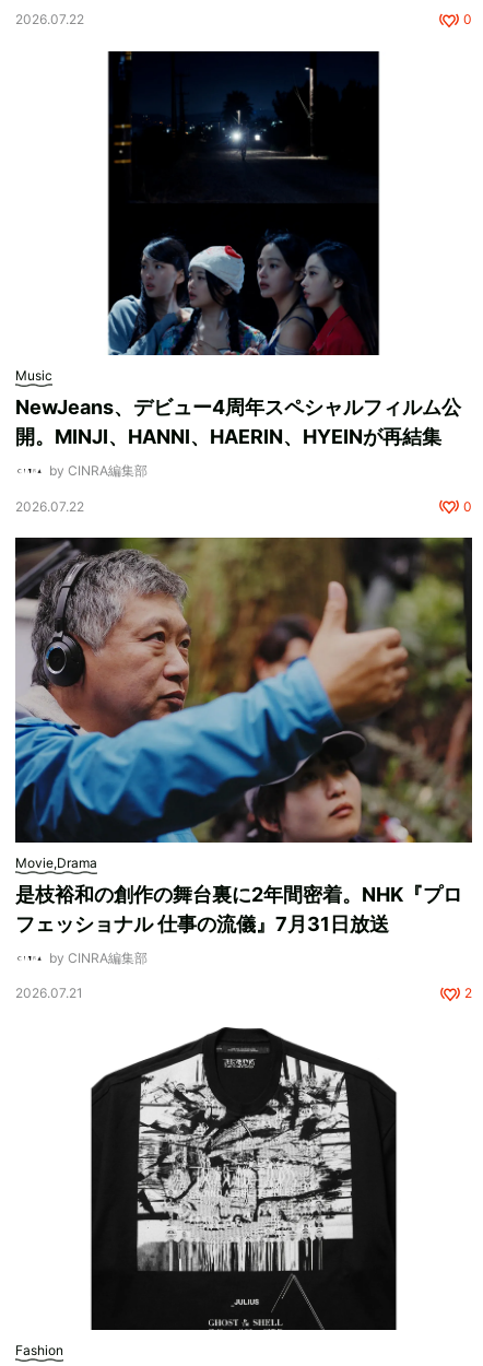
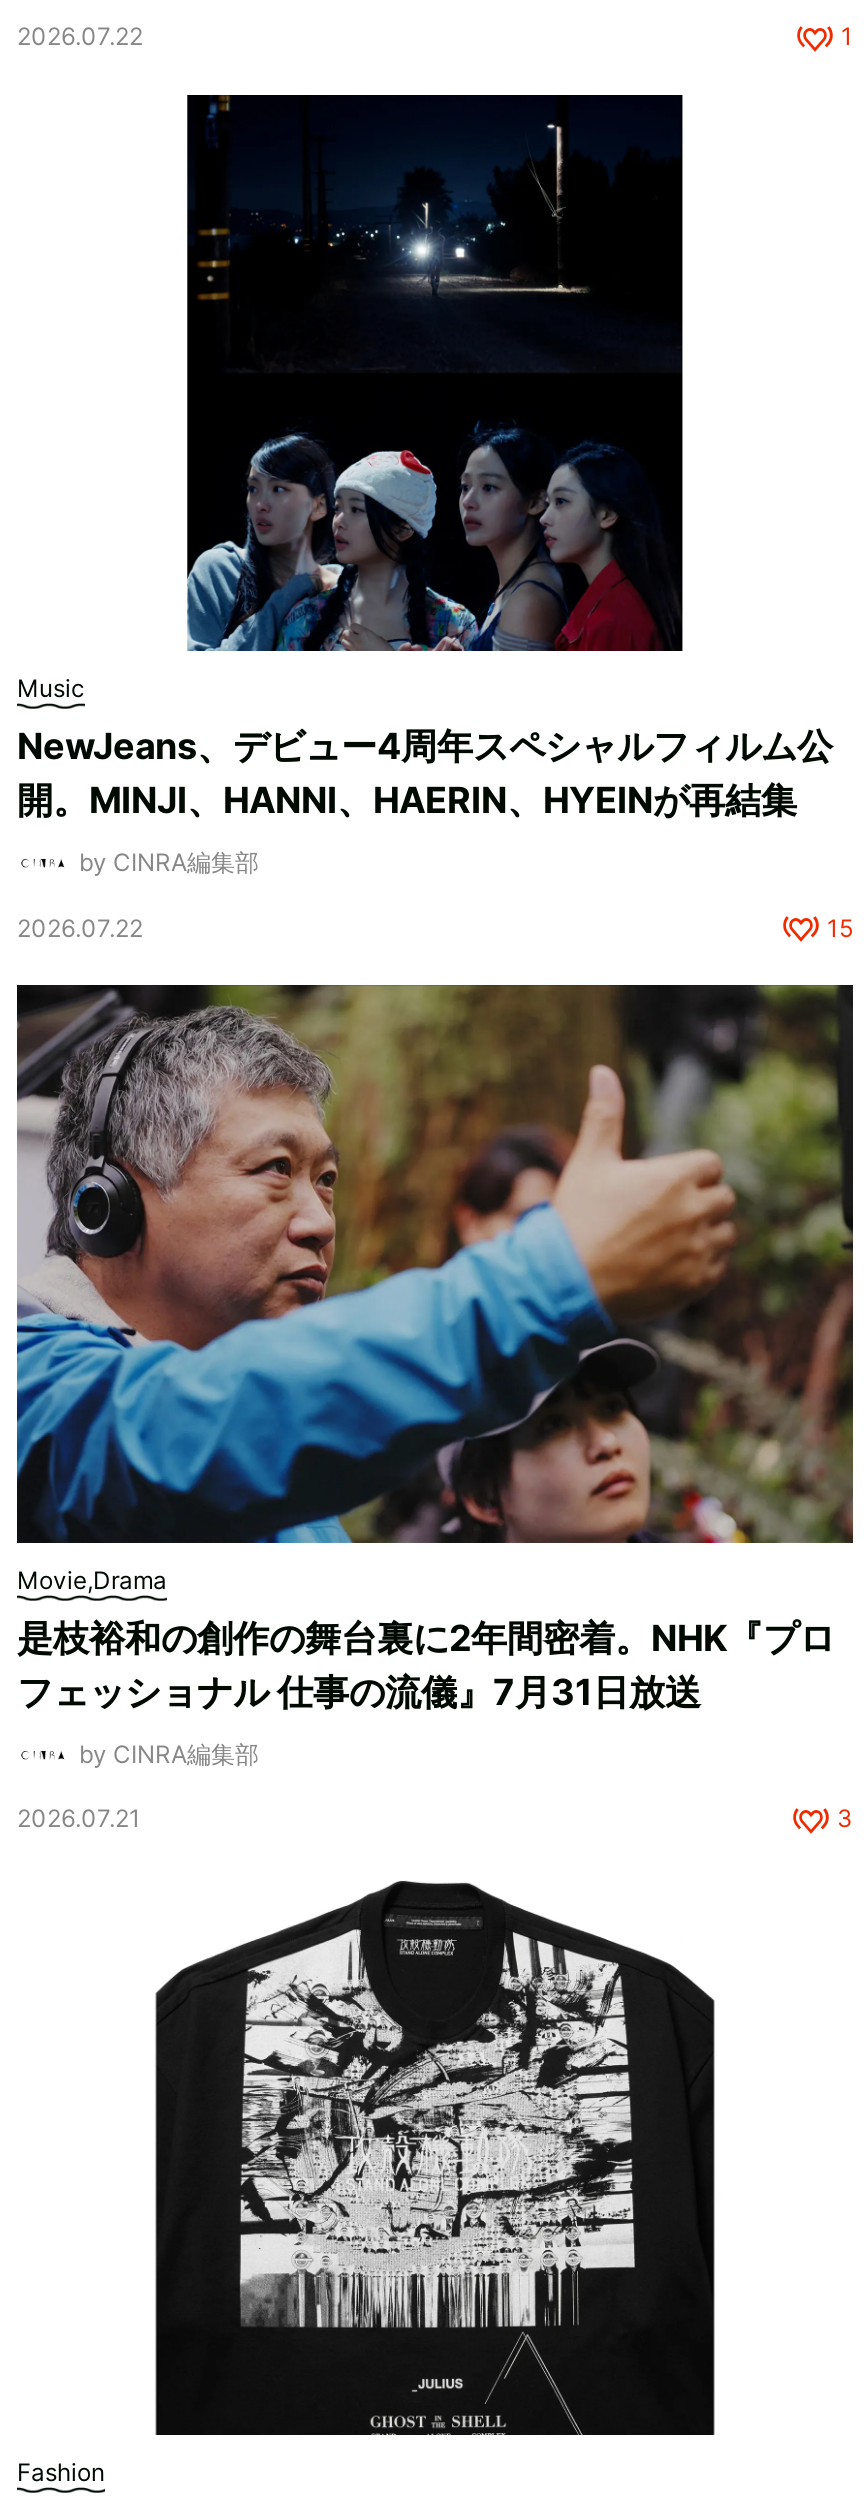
- 0
+ 1

- 0
+ 15

- 2
+ 3
